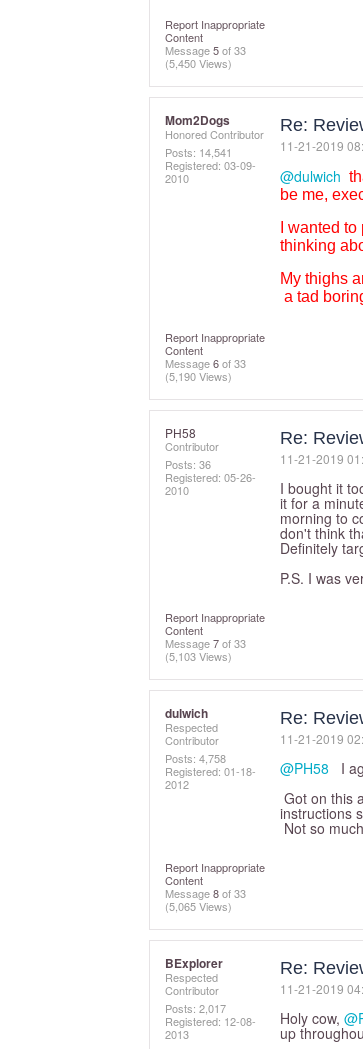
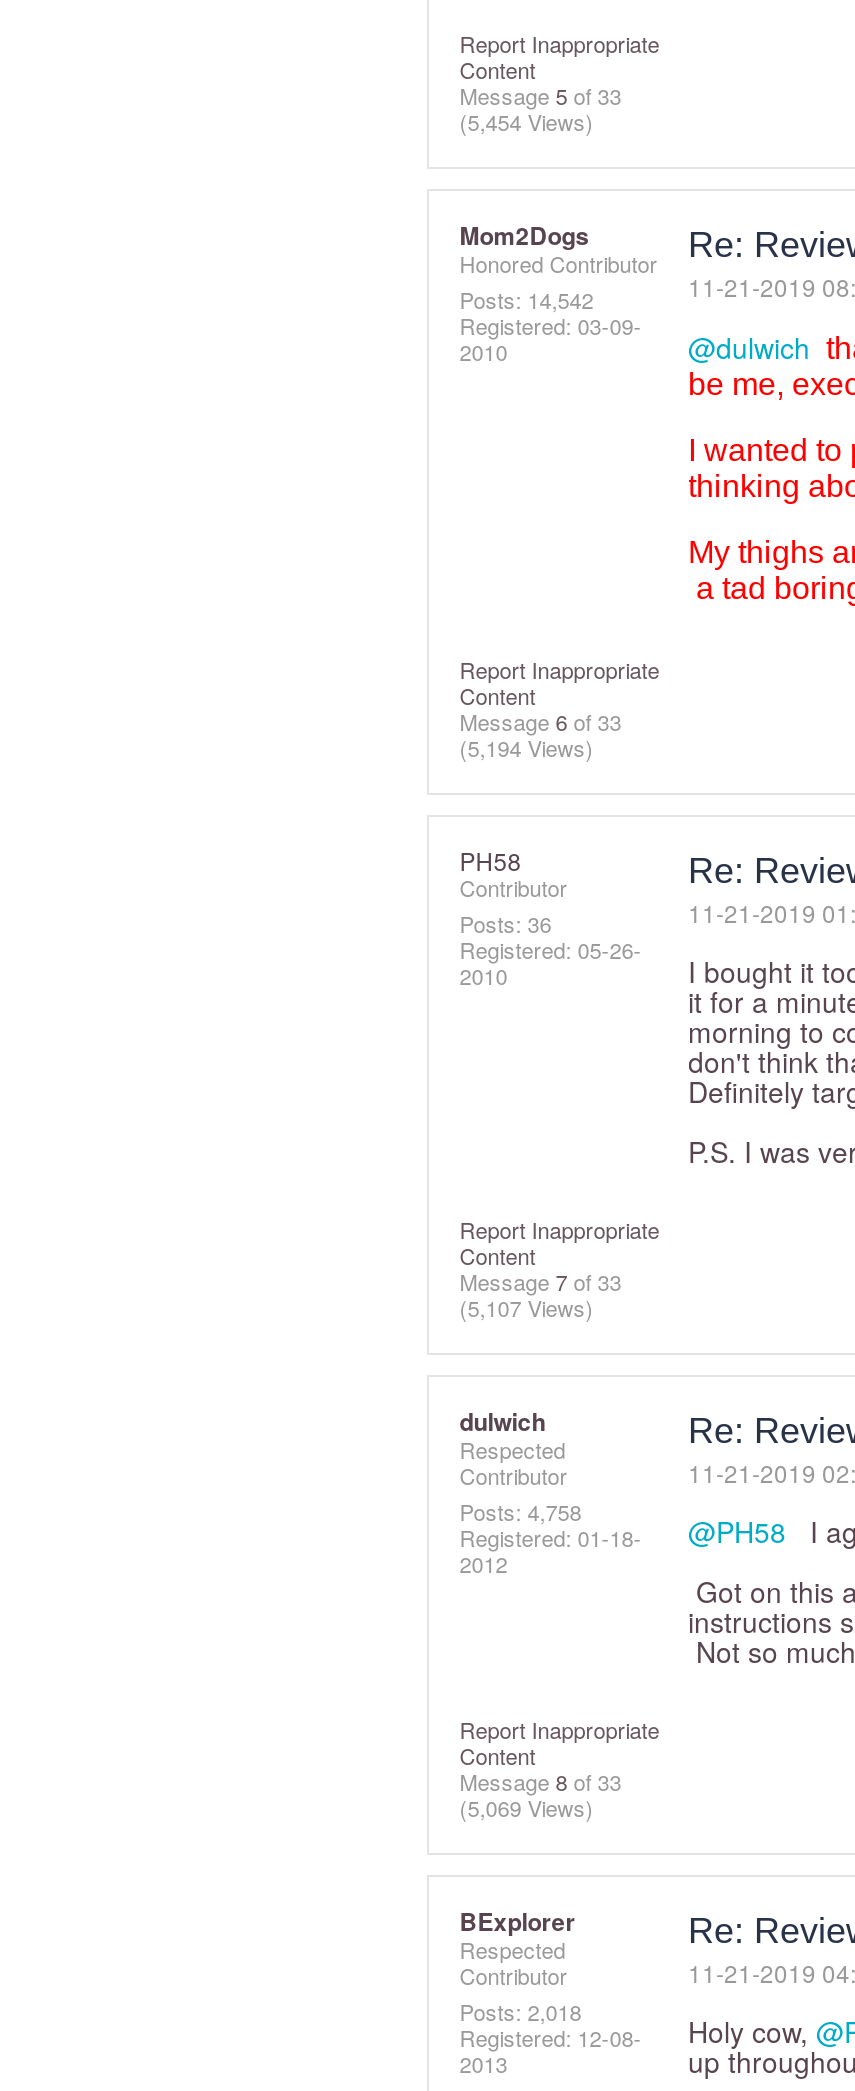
- (5,450 Views)
+ (5,454 Views)

- Posts: 14,541
+ Posts: 14,542

- (5,190 Views)
+ (5,194 Views)

- (5,103 Views)
+ (5,107 Views)

- (5,065 Views)
+ (5,069 Views)

- Posts: 2,017
+ Posts: 2,018
